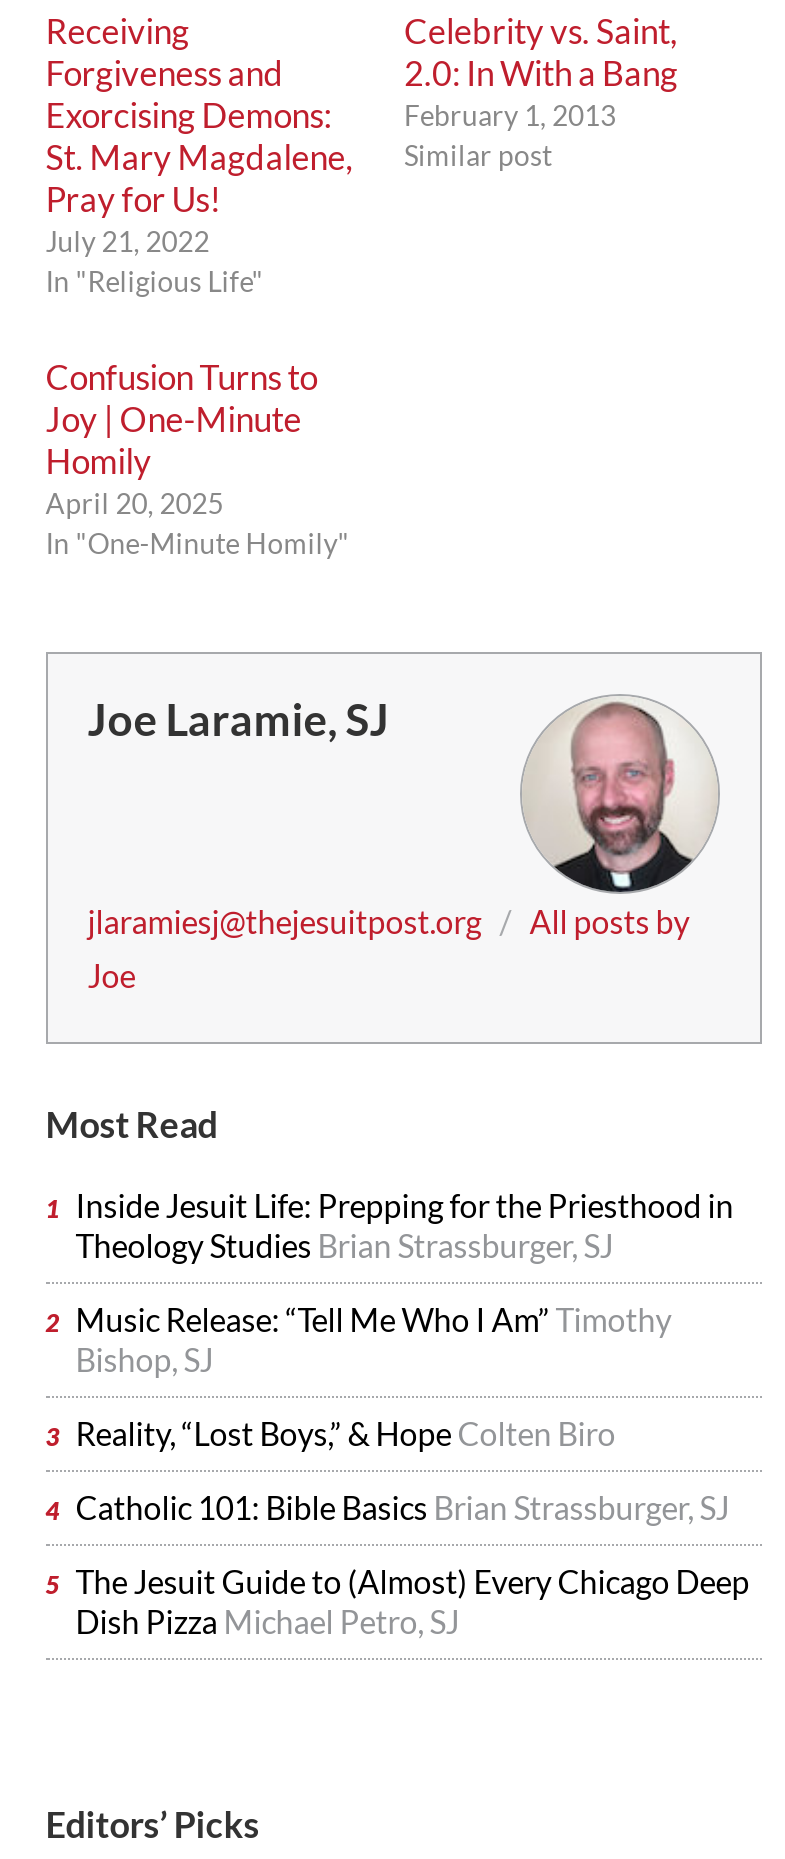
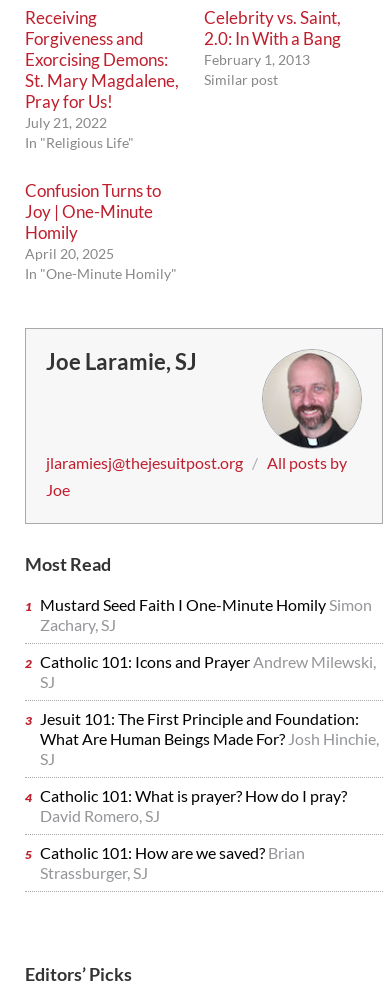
- Inside Jesuit Life: Prepping for the Priesthood in
- Theology Studies Brian Strassburger, SJ
+ Mustard Seed Faith I One-Minute Homily Simon
+ Zachary, SJ

- Music Release: “Tell Me Who I Am” Timothy
- Bishop, SJ
+ Catholic 101: Icons and Prayer Andrew Milewski,
+ SJ

- Reality, “Lost Boys,” & Hope Colten Biro
+ Jesuit 101: The First Principle and Foundation:
+ What Are Human Beings Made For? Josh Hinchie,
+ SJ

- Catholic 101: Bible Basics Brian Strassburger, SJ
+ Catholic 101: What is prayer? How do I pray?
+ David Romero, SJ

- The Jesuit Guide to (Almost) Every Chicago Deep
- Dish Pizza Michael Petro, SJ
+ Catholic 101: How are we saved? Brian
+ Strassburger, SJ
